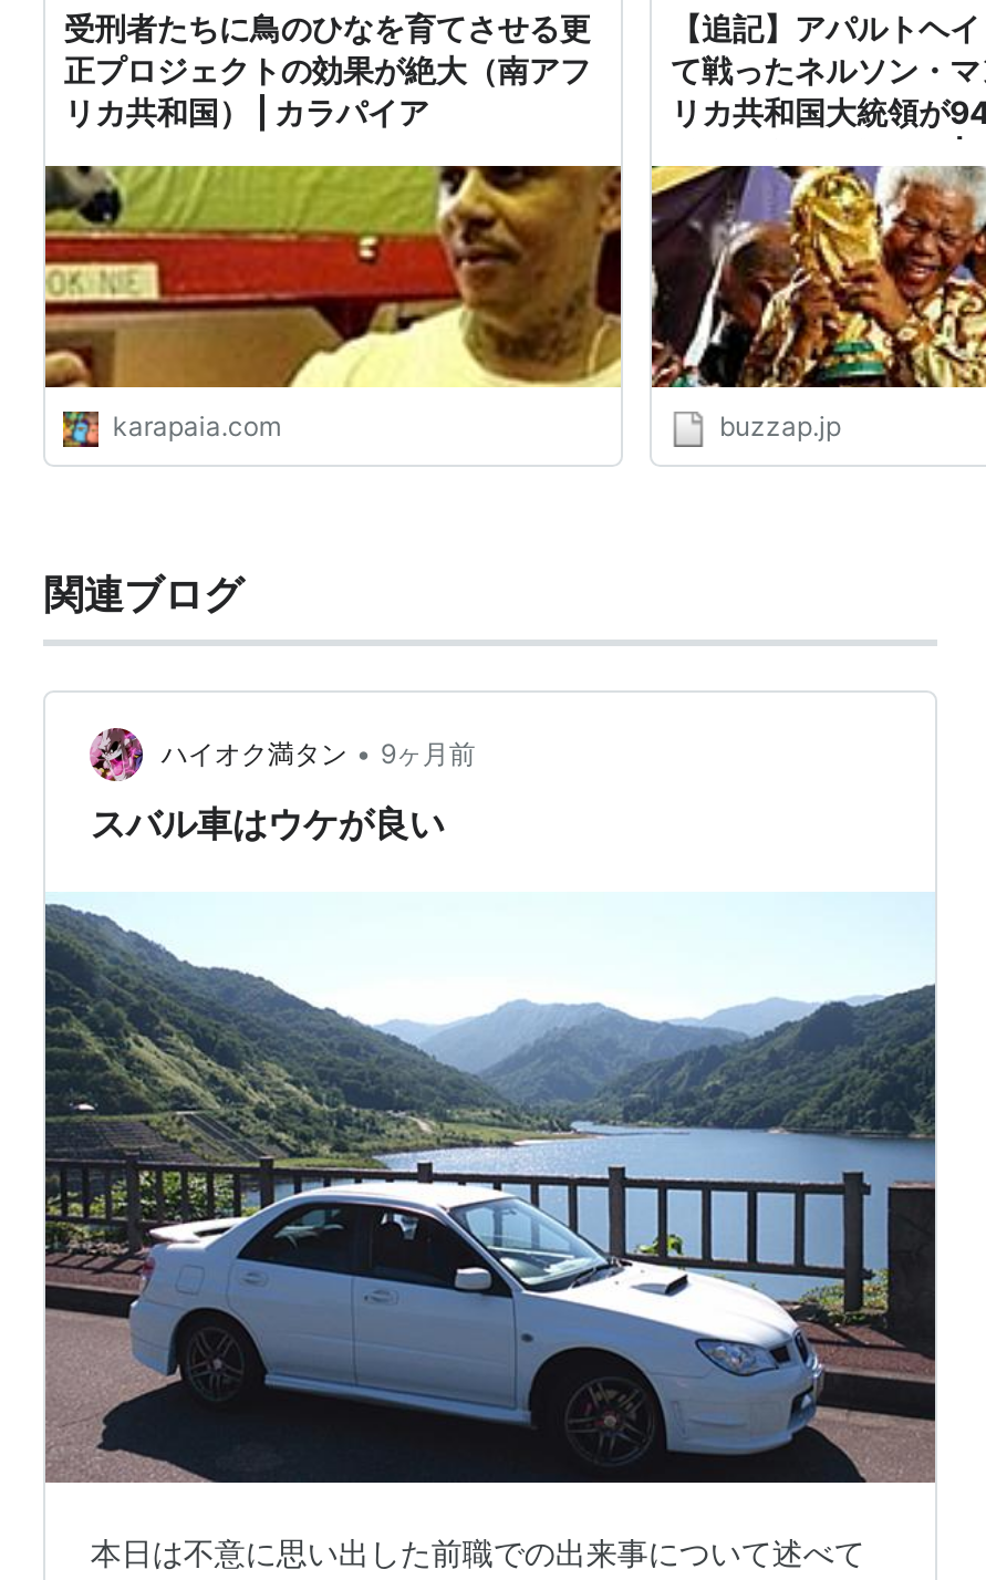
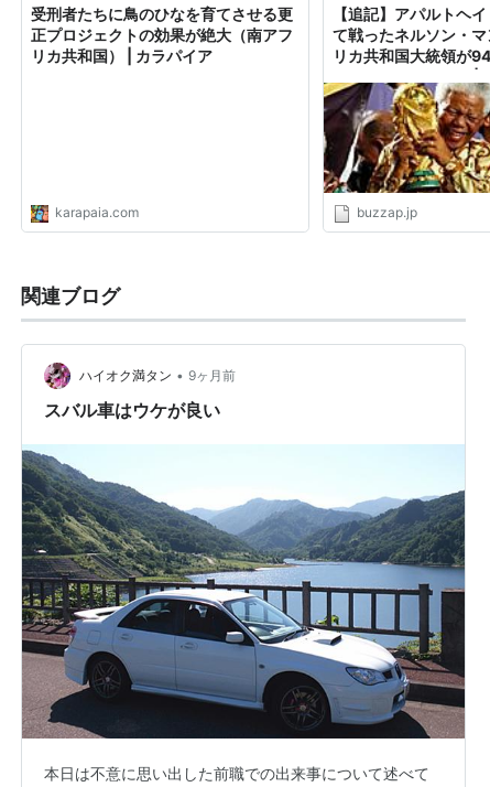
- [image]
